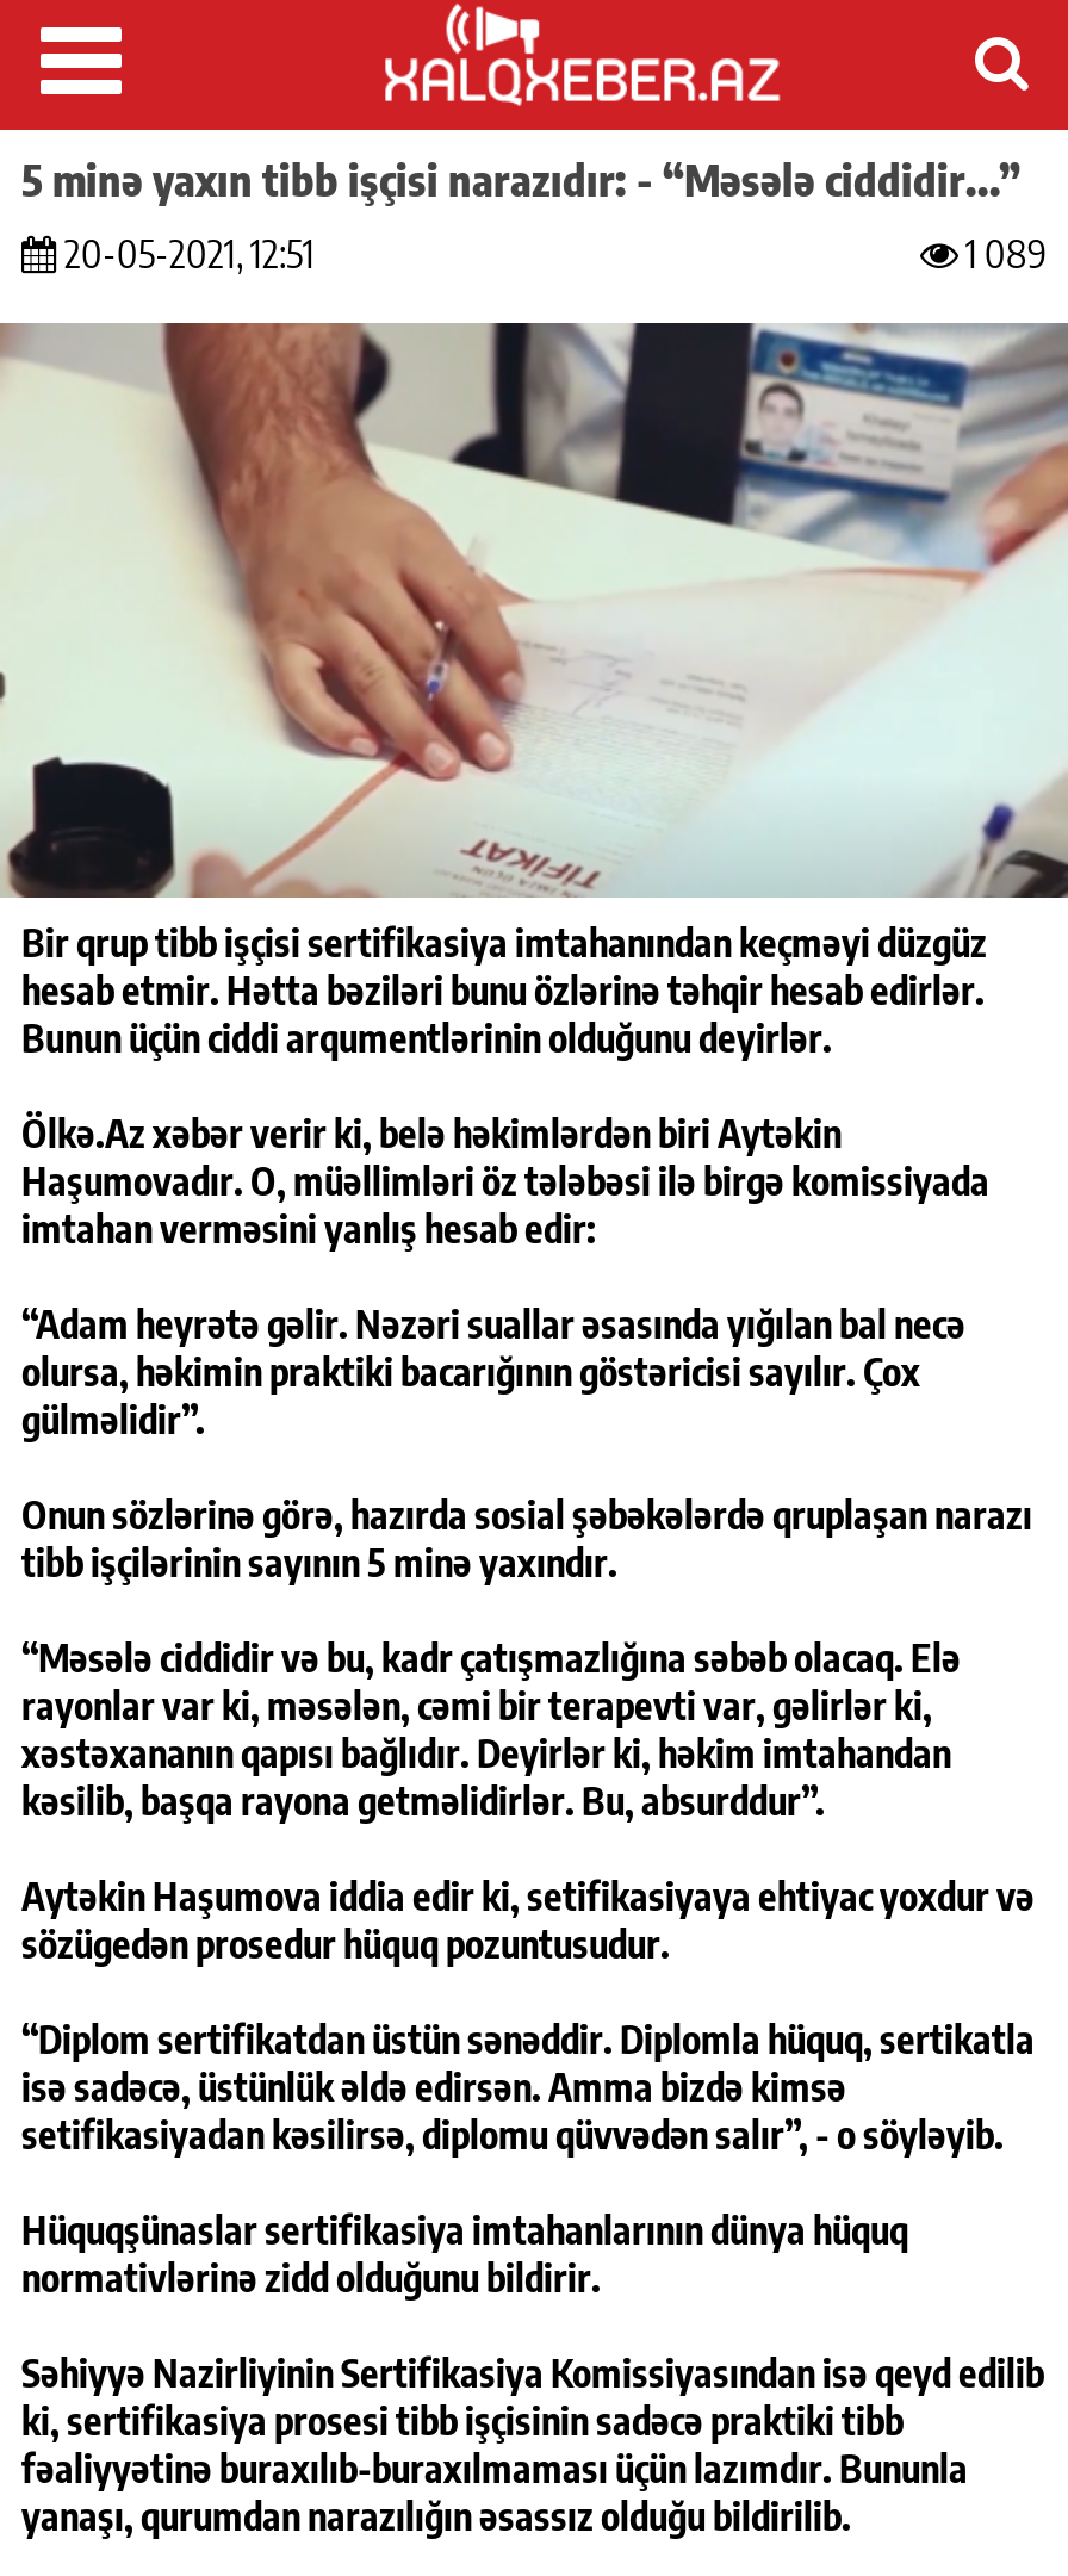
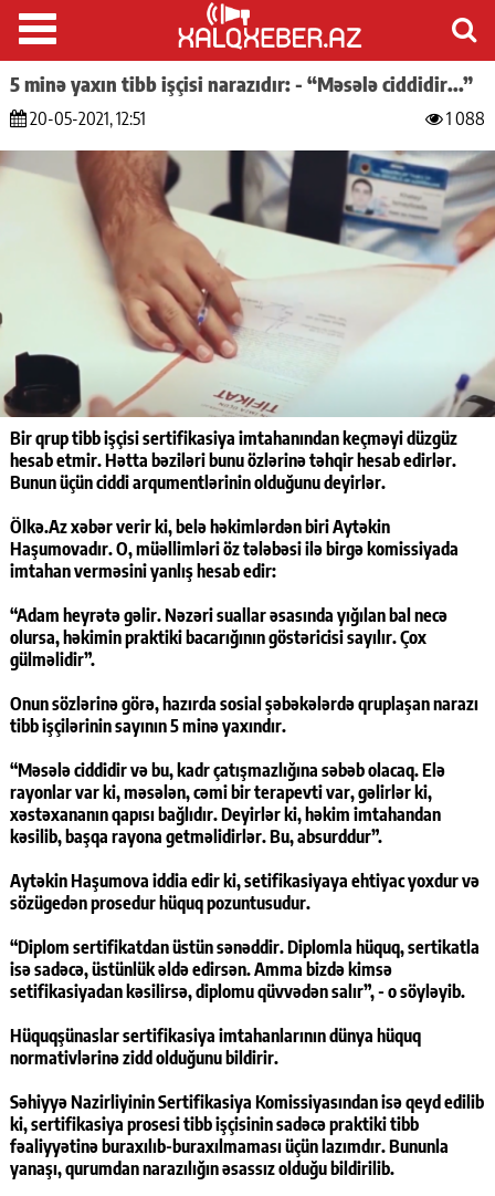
- 1 089
+ 1 088
